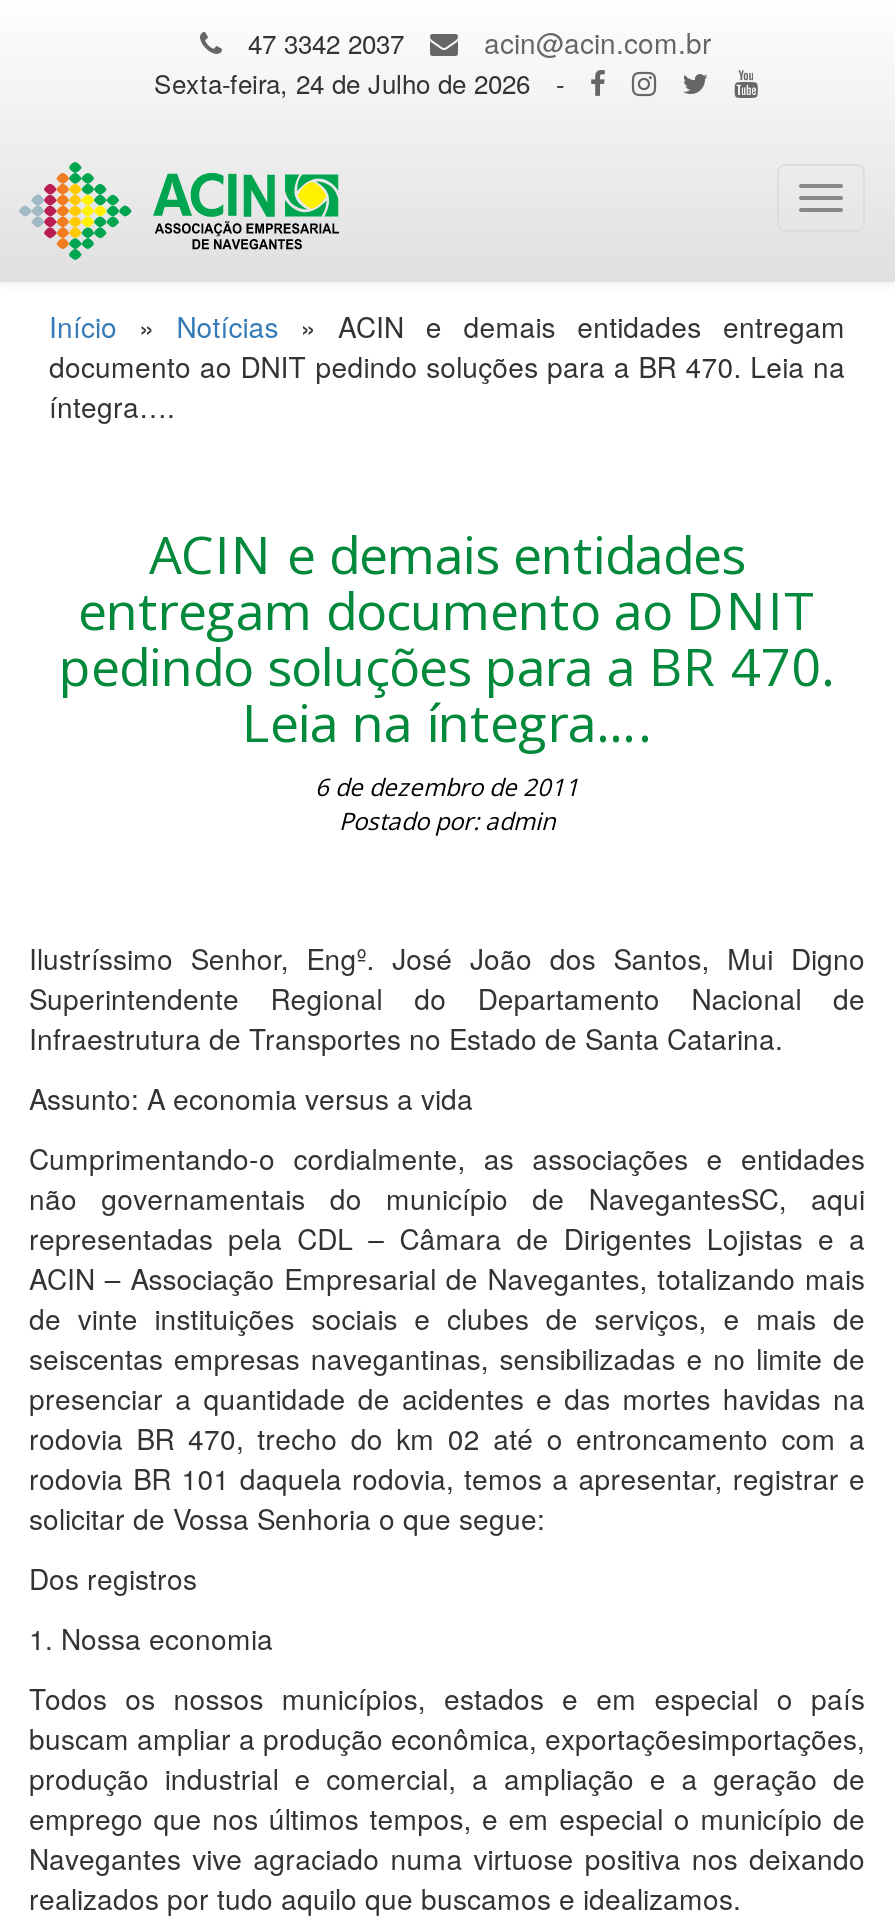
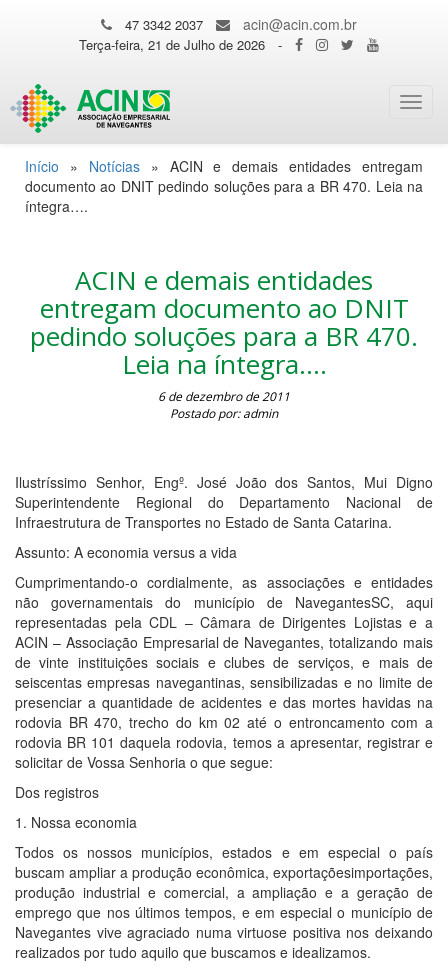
- Sexta-feira, 24 de Julho de 2026
+ Terça-feira, 21 de Julho de 2026
